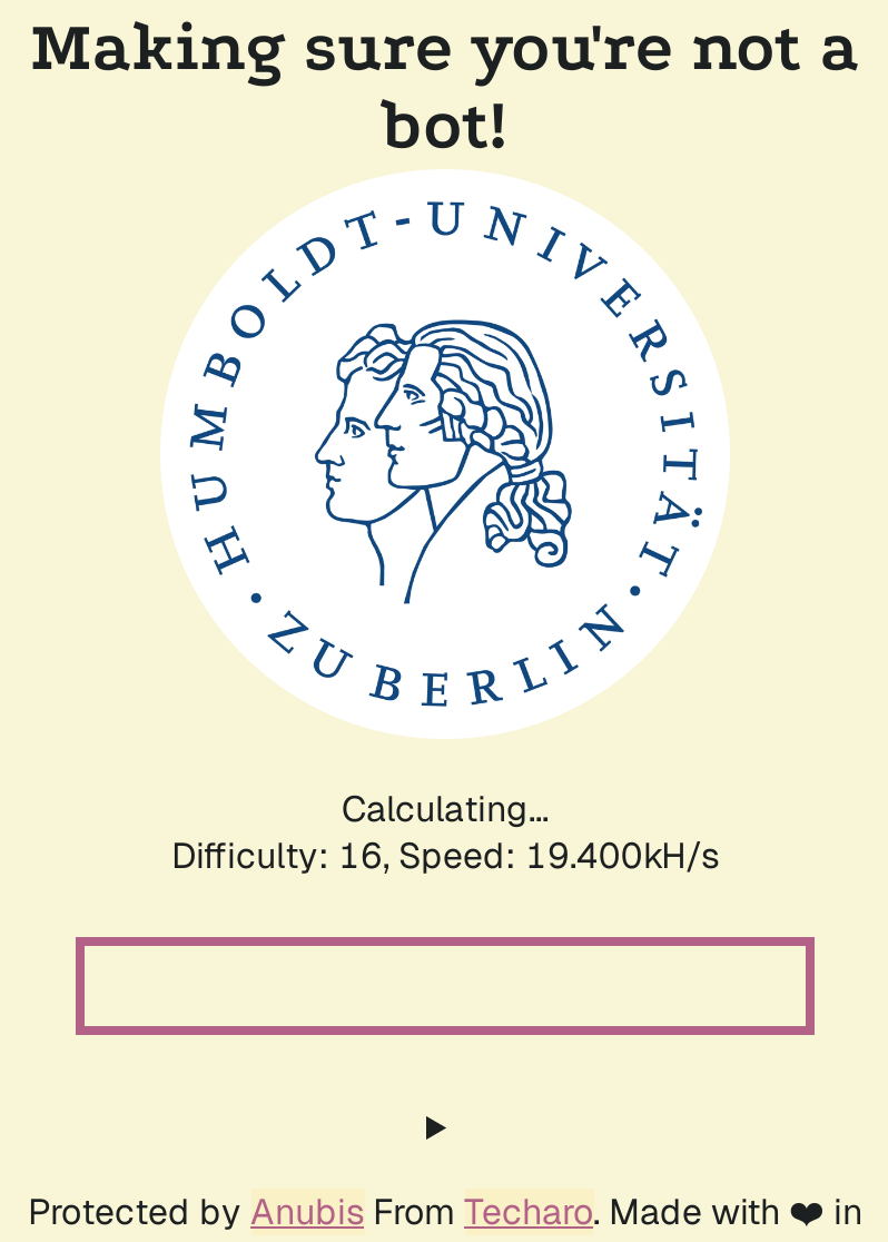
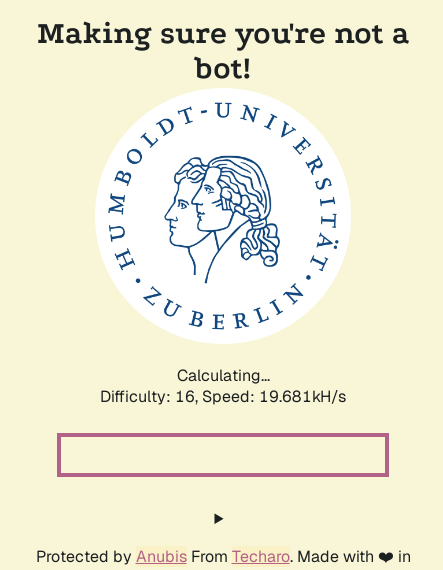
- Difficulty: 16, Speed: 19.400kH/s
+ Difficulty: 16, Speed: 19.681kH/s
